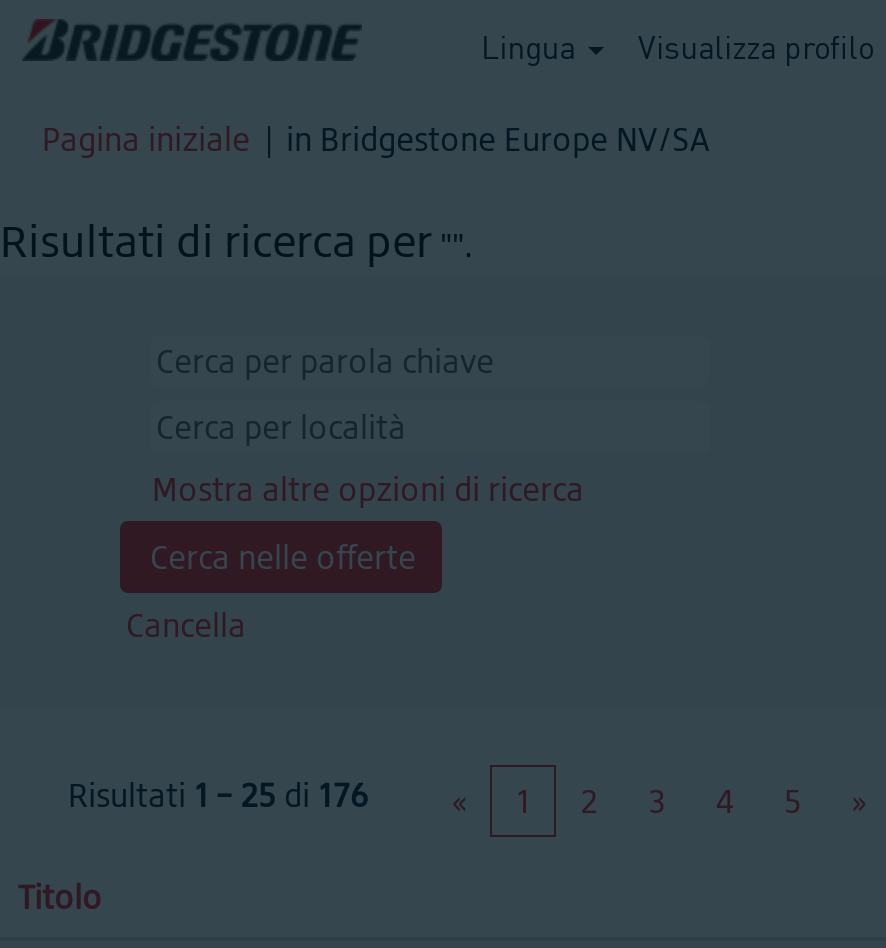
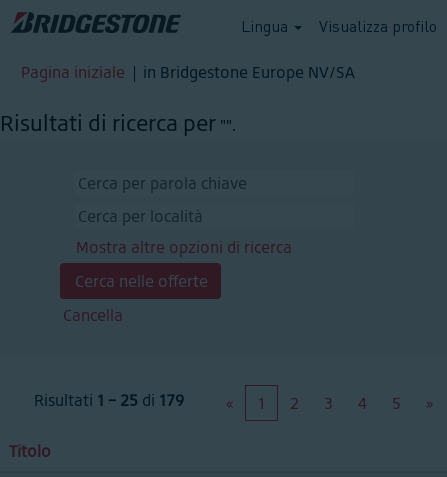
- Risultati 1 – 25 di 176
+ Risultati 1 – 25 di 179
